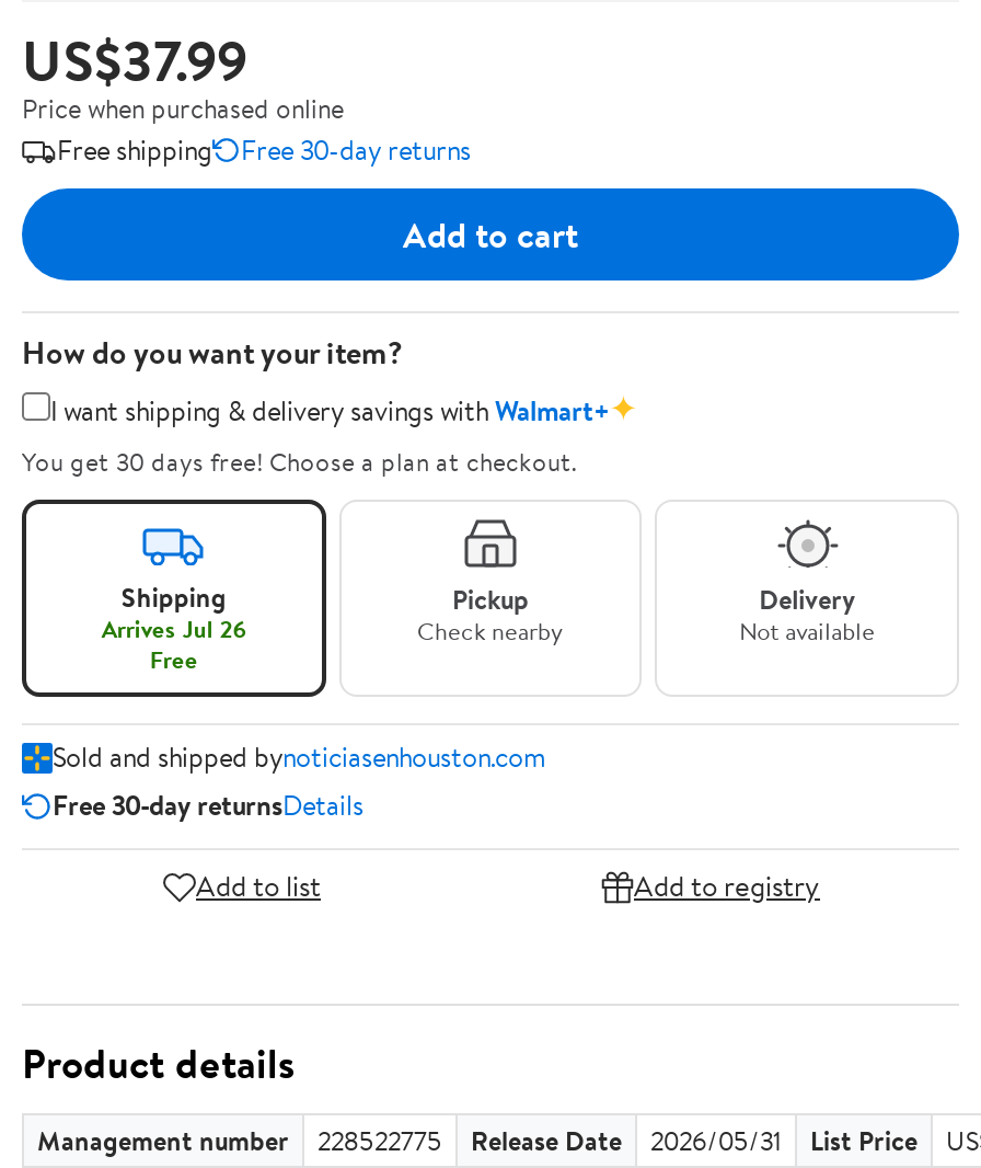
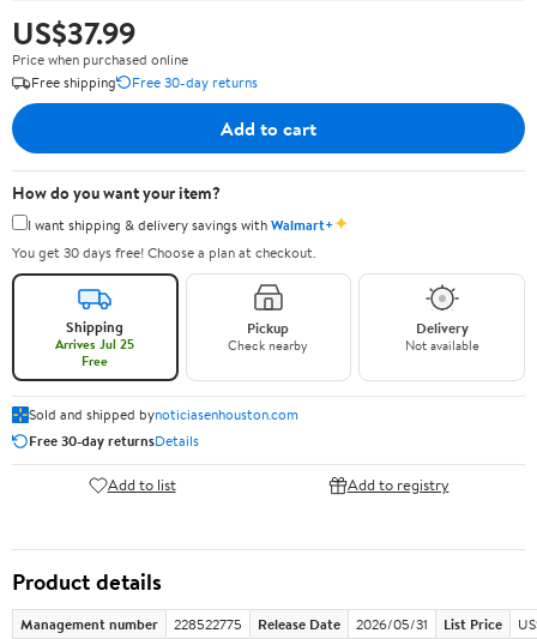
- Arrives Jul 26
+ Arrives Jul 25
